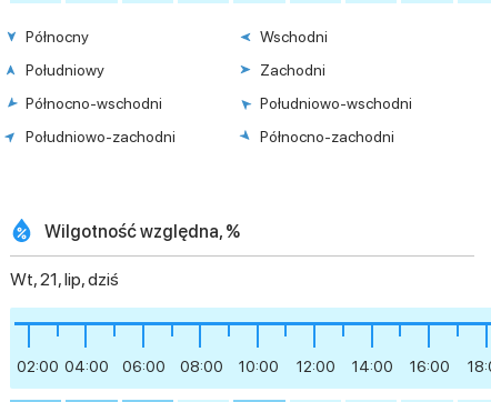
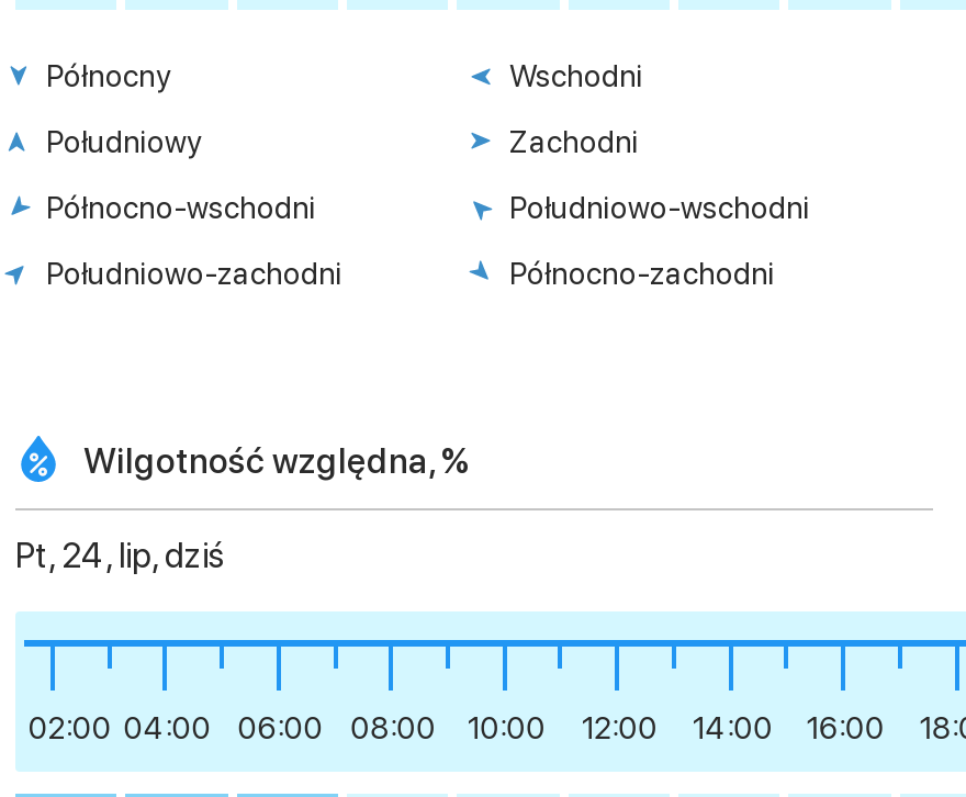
- Wt, 21, lip, dziś
+ Pt, 24, lip, dziś
